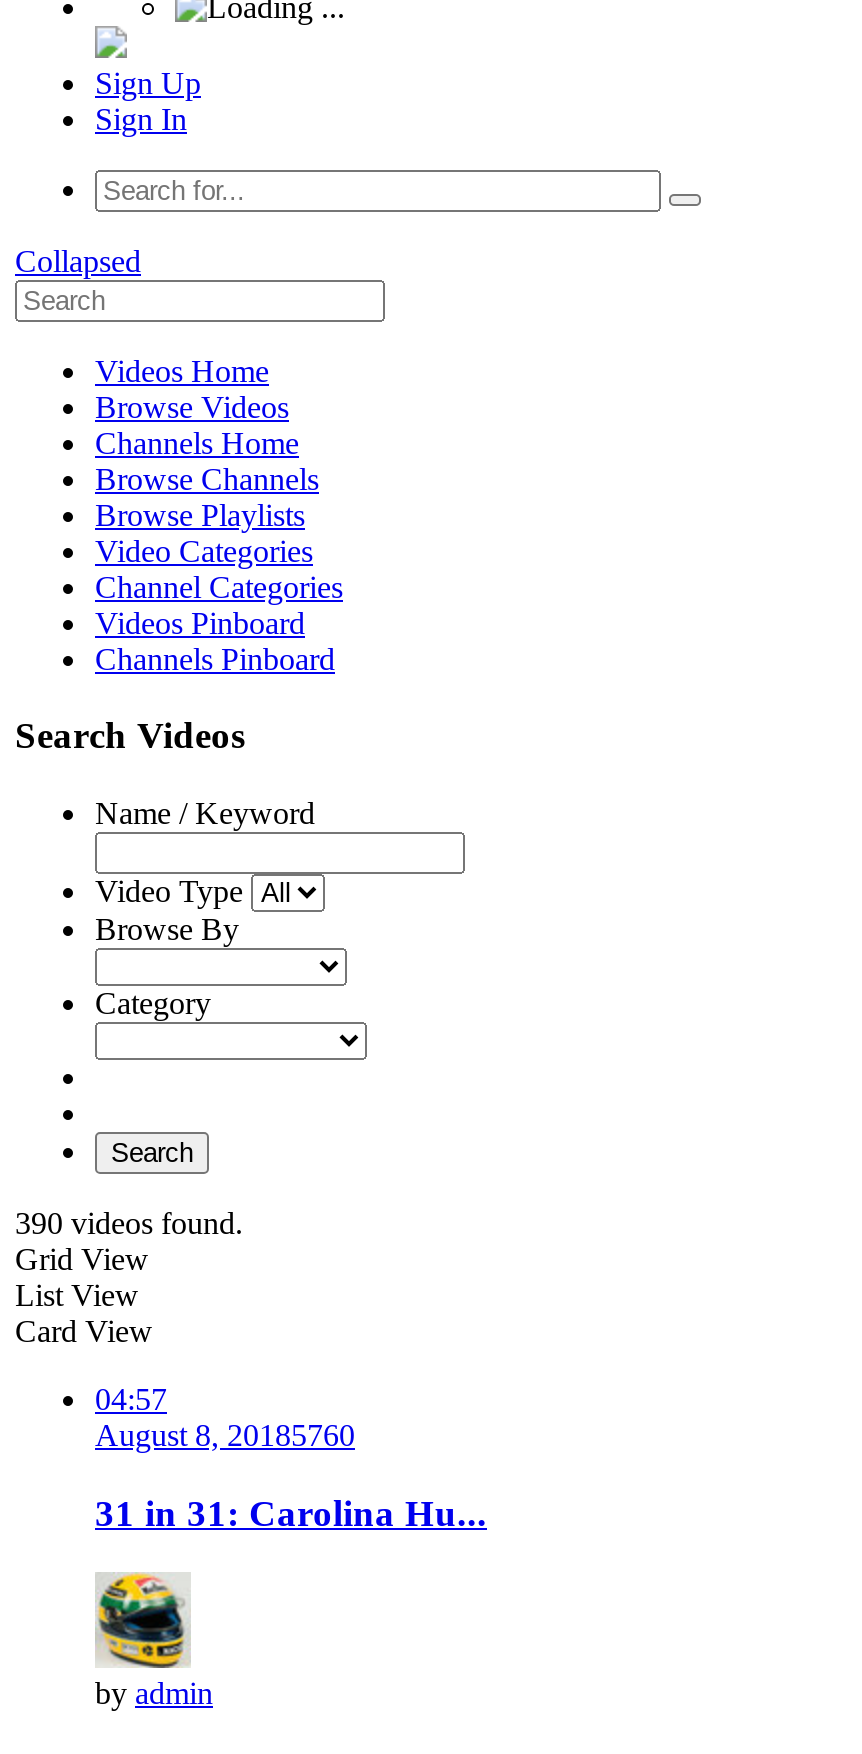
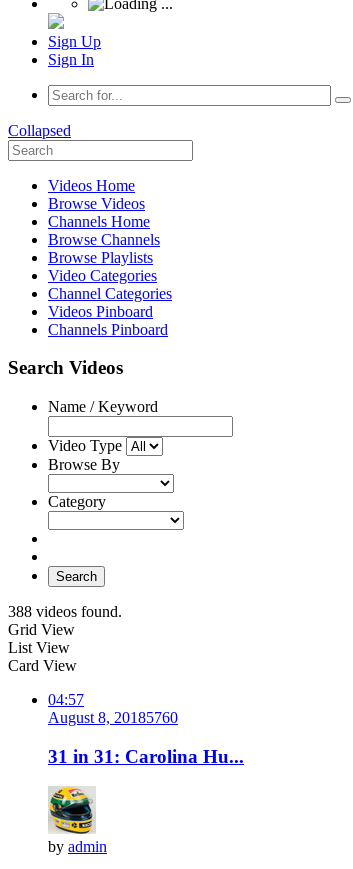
- 390 videos found.
+ 388 videos found.
